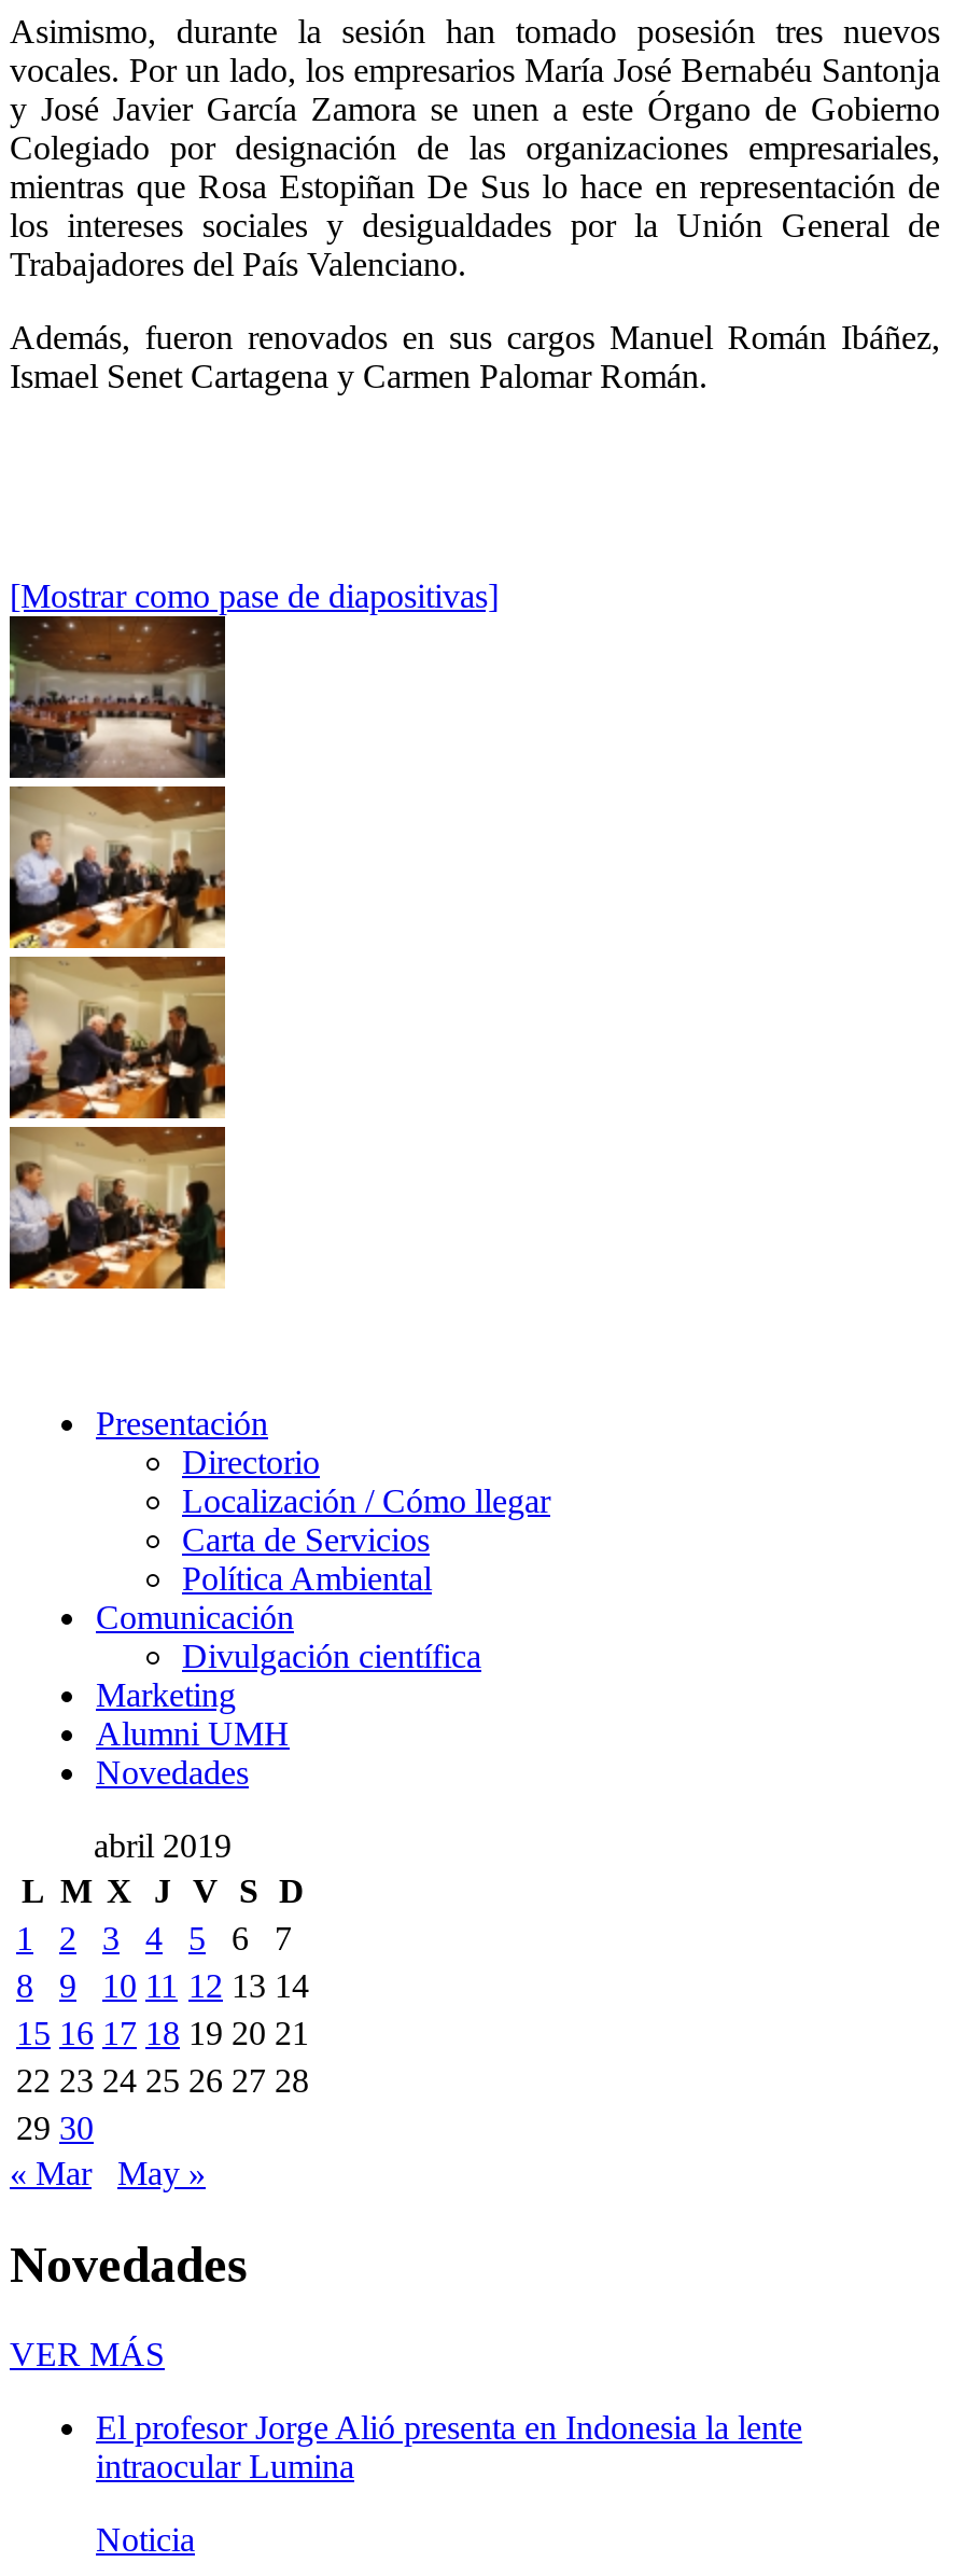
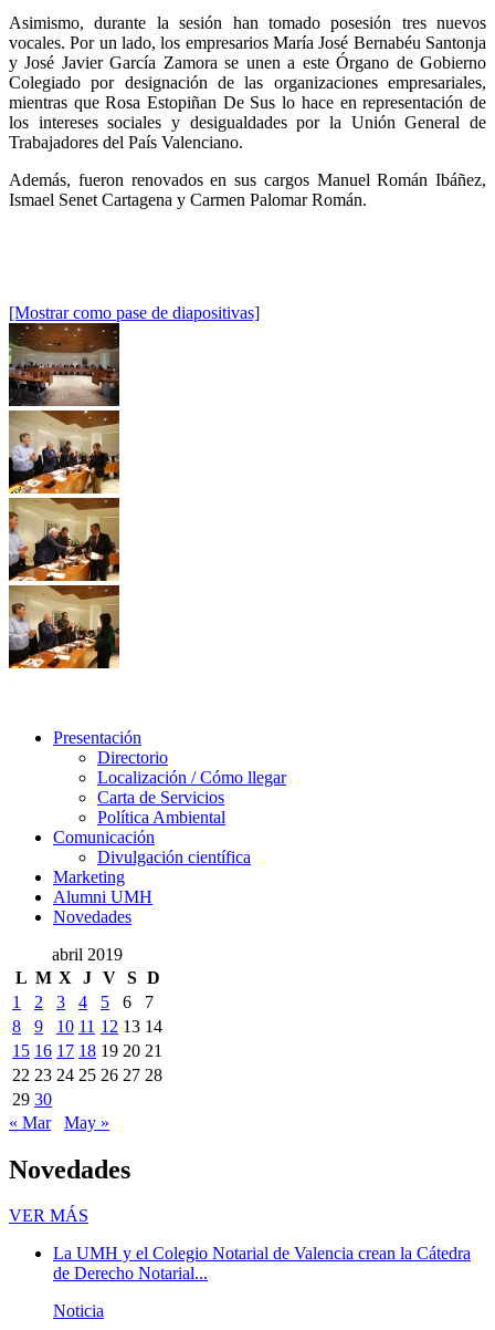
- El profesor Jorge Alió presenta en Indonesia la lente
- intraocular Lumina
+ La UMH y el Colegio Notarial de Valencia crean la Cátedra
+ de Derecho Notarial...
